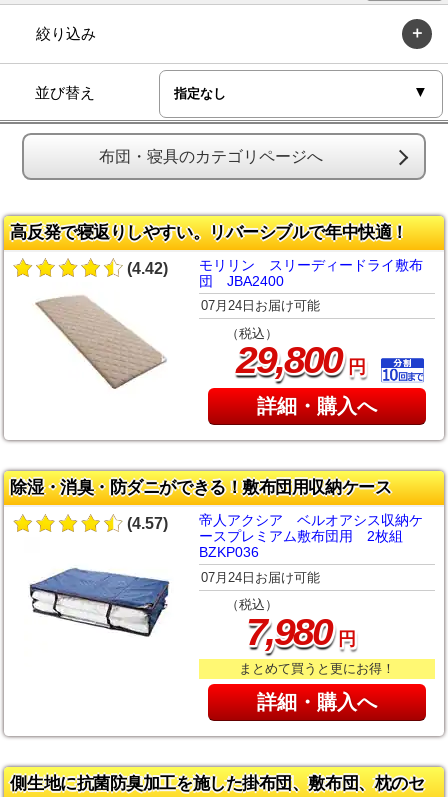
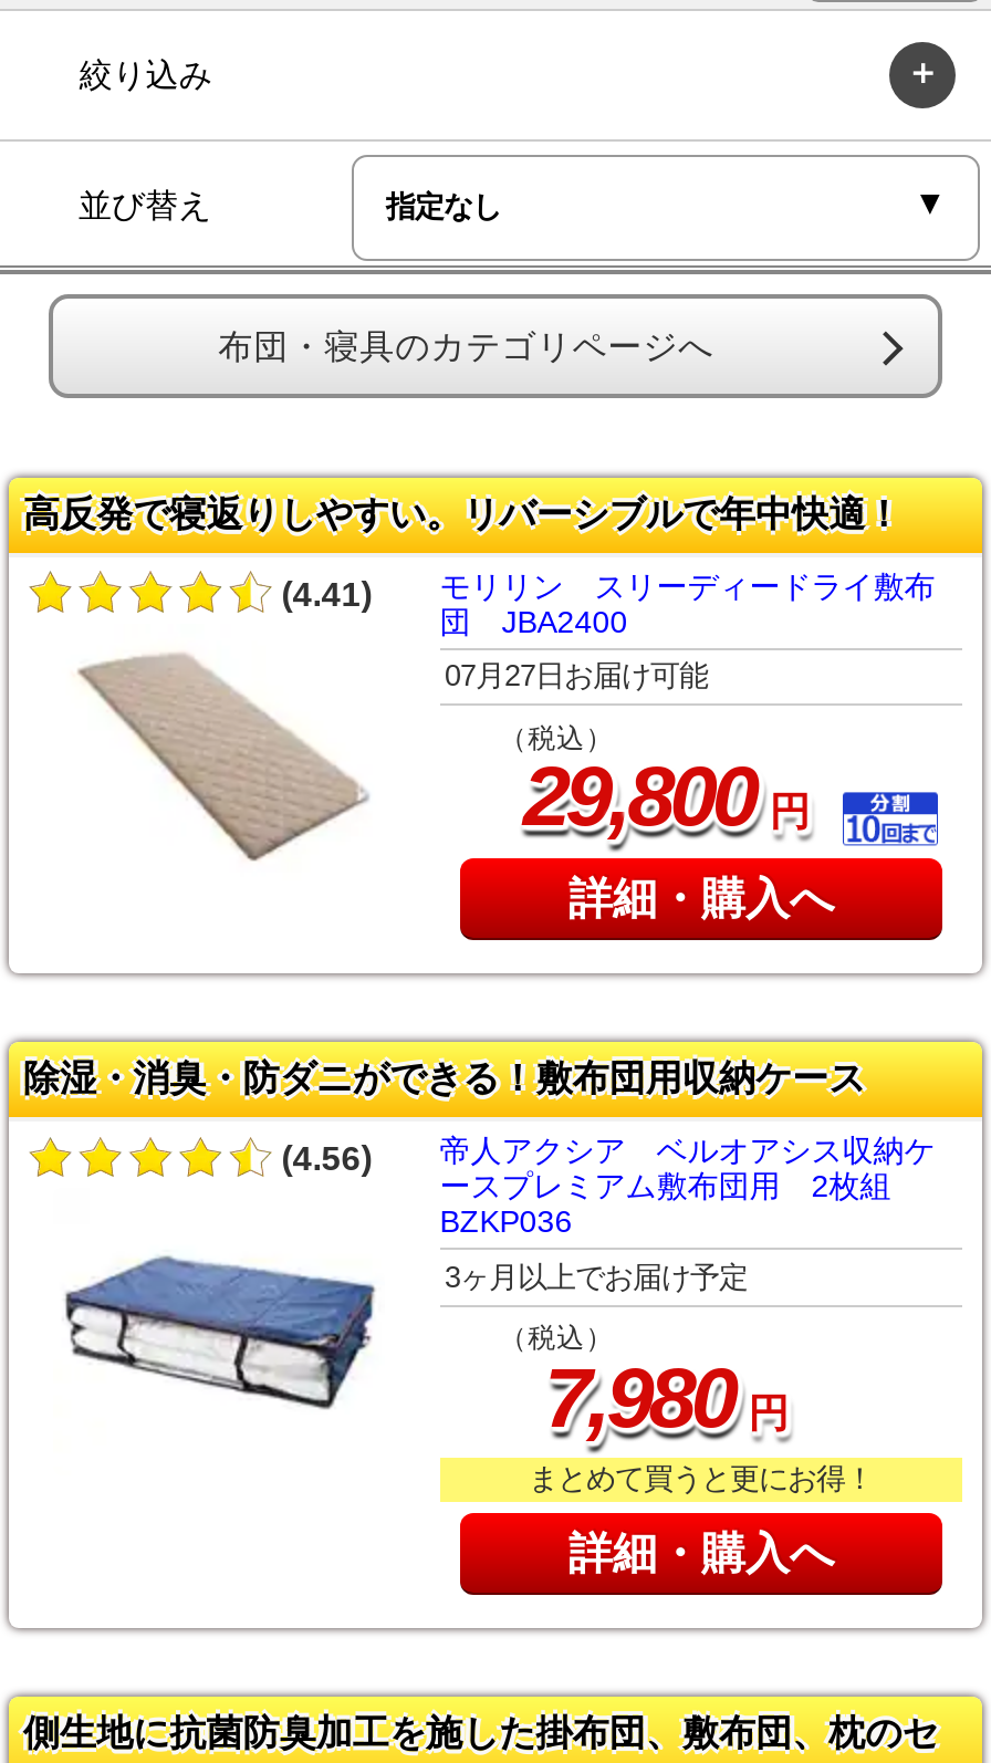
- (4.42) モリリン スリーディードライ敷布
+ (4.41) モリリン スリーディードライ敷布

- 07月24日お届け可能
+ 07月27日お届け可能

- (4.57) 帝人アクシア ベルオアシス収納ケ
+ (4.56) 帝人アクシア ベルオアシス収納ケ

- 07月24日お届け可能
+ 3ヶ月以上でお届け予定
